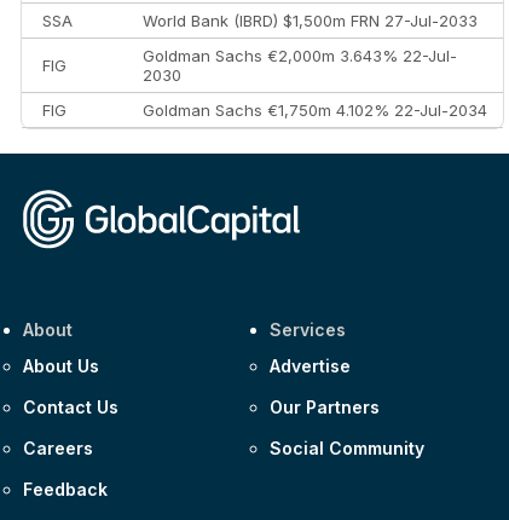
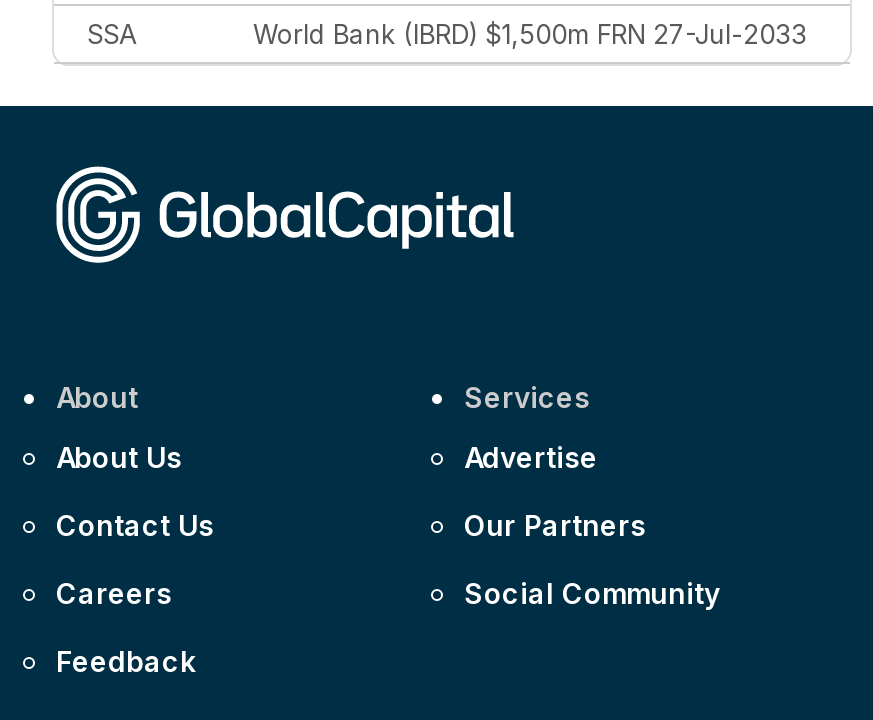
- FIG
- Goldman Sachs €2,000m 3.643% 22-Jul-
- 2030
- FIG
- Goldman Sachs €1,750m 4.102% 22-Jul-2034
